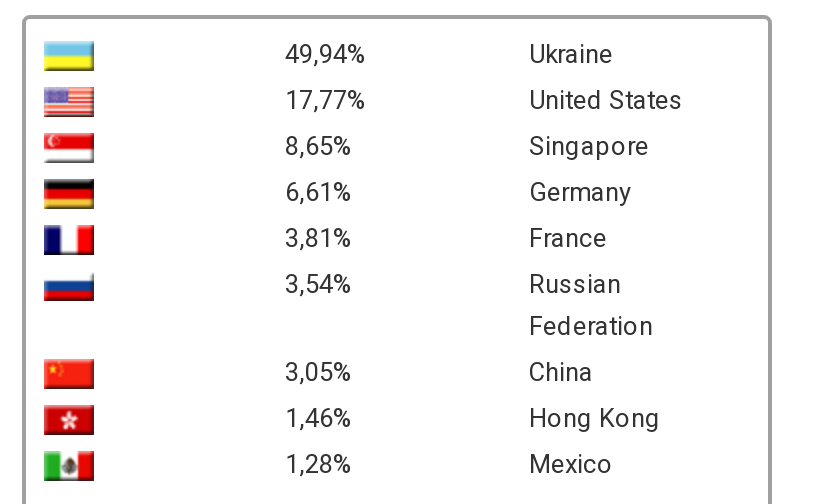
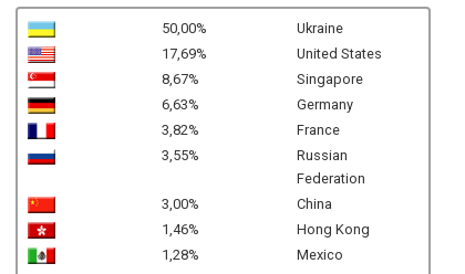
- 49,94%
+ 50,00%

- 17,77%
+ 17,69%

- 8,65%
+ 8,67%

- 6,61%
+ 6,63%

- 3,81%
+ 3,82%

- 3,54%
+ 3,55%

- 3,05%
+ 3,00%
